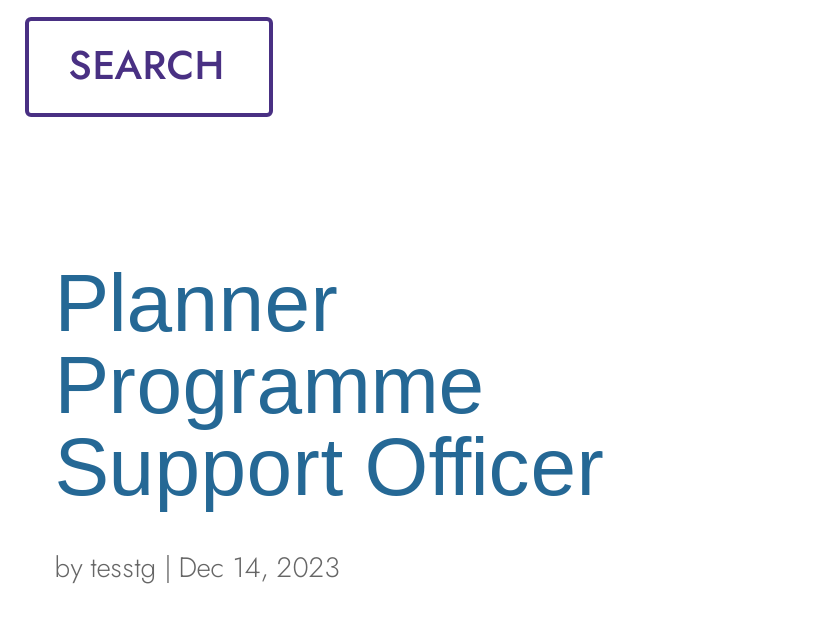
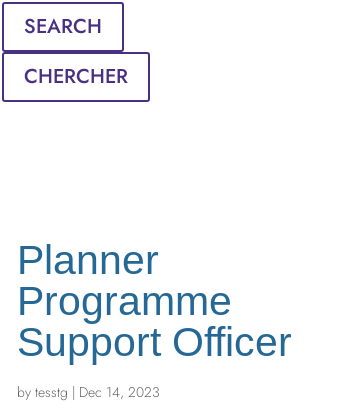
+ CHERCHER
